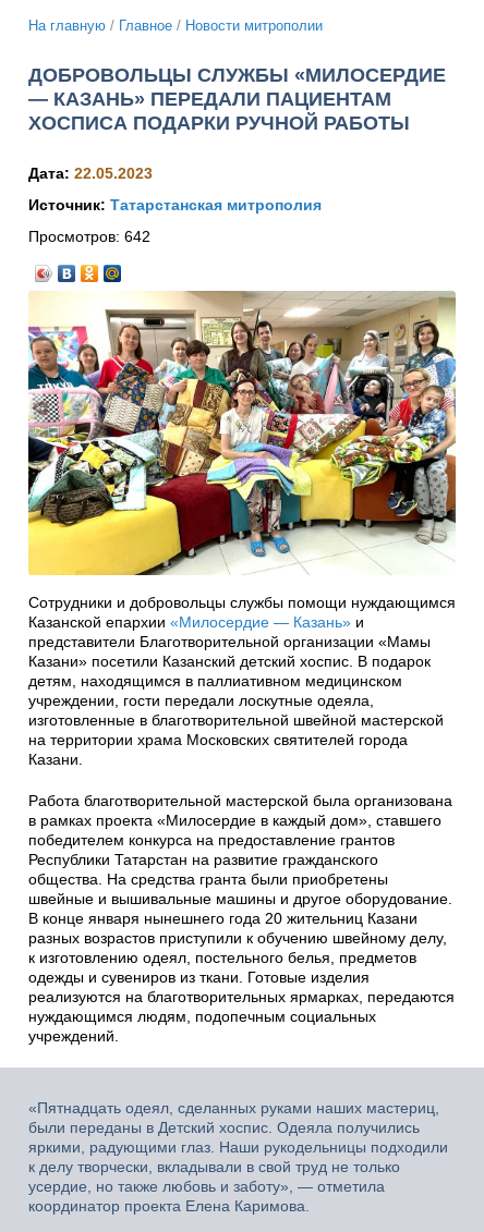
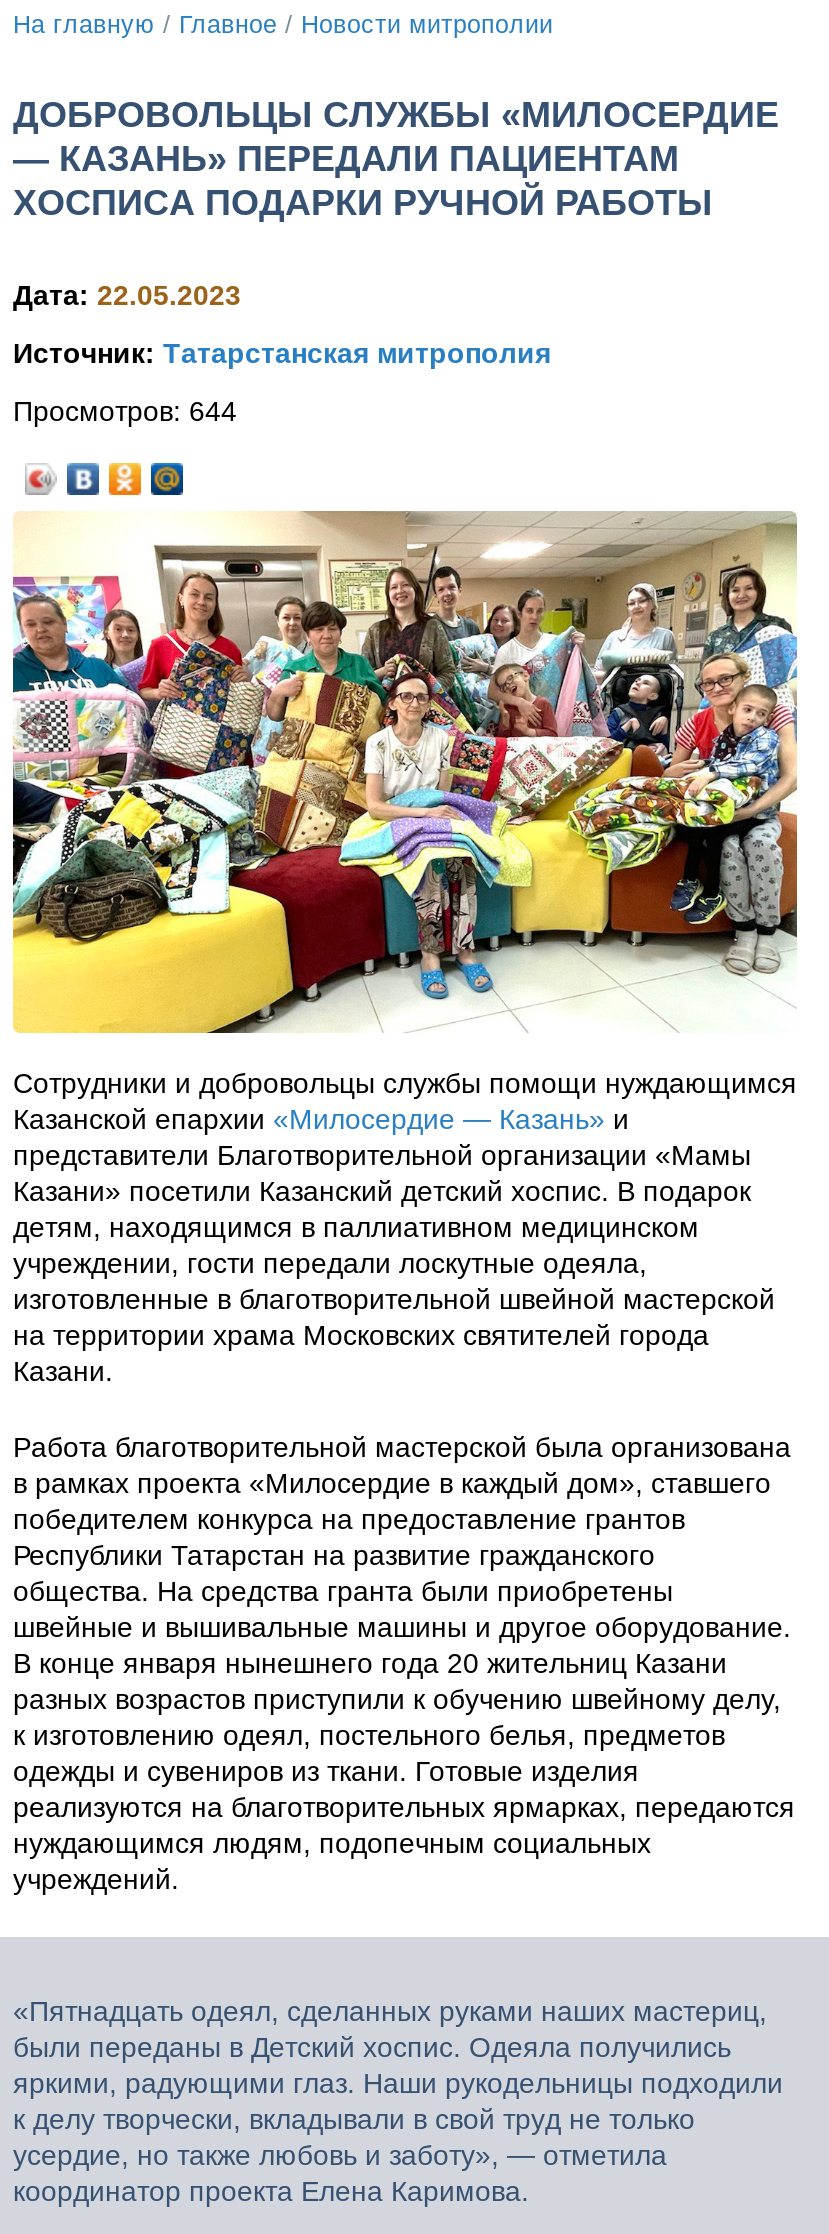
- Просмотров: 642
+ Просмотров: 644
